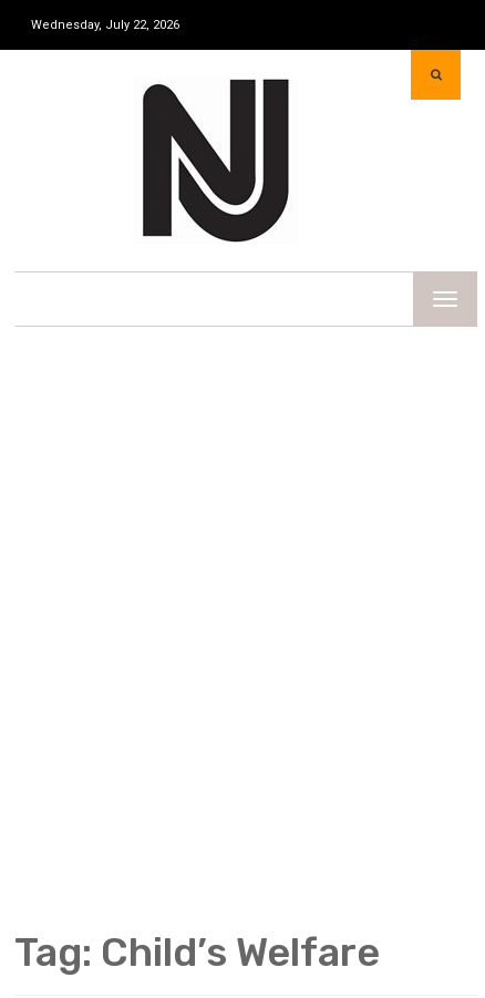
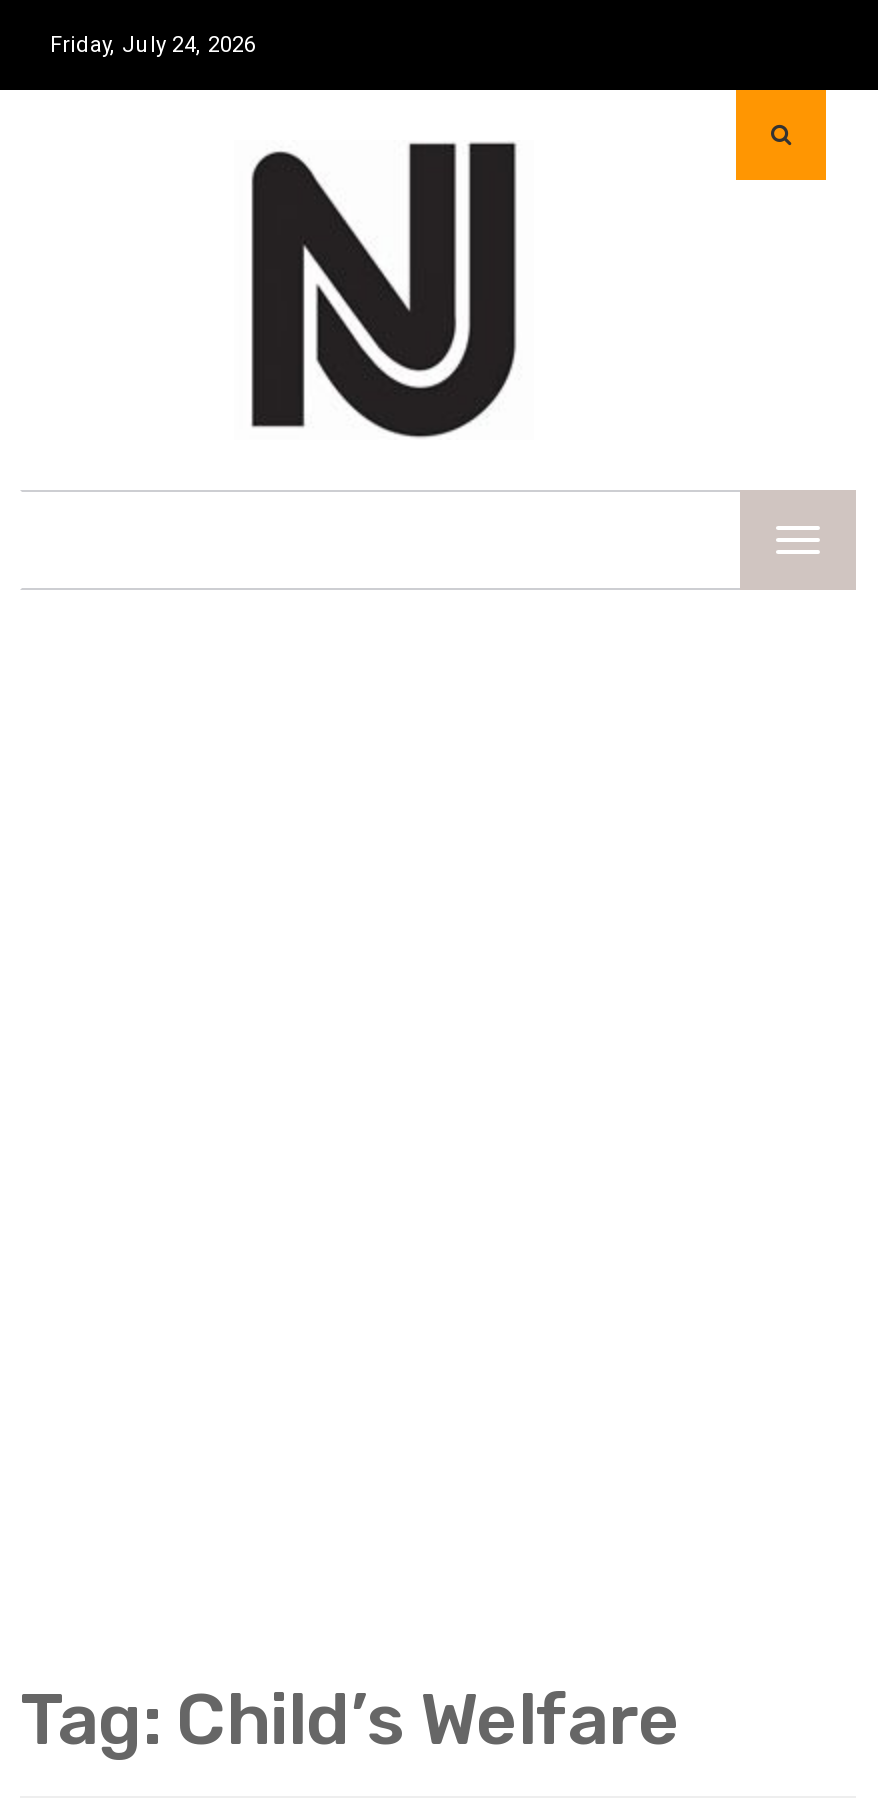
- Wednesday, July 22, 2026
+ Friday, July 24, 2026
